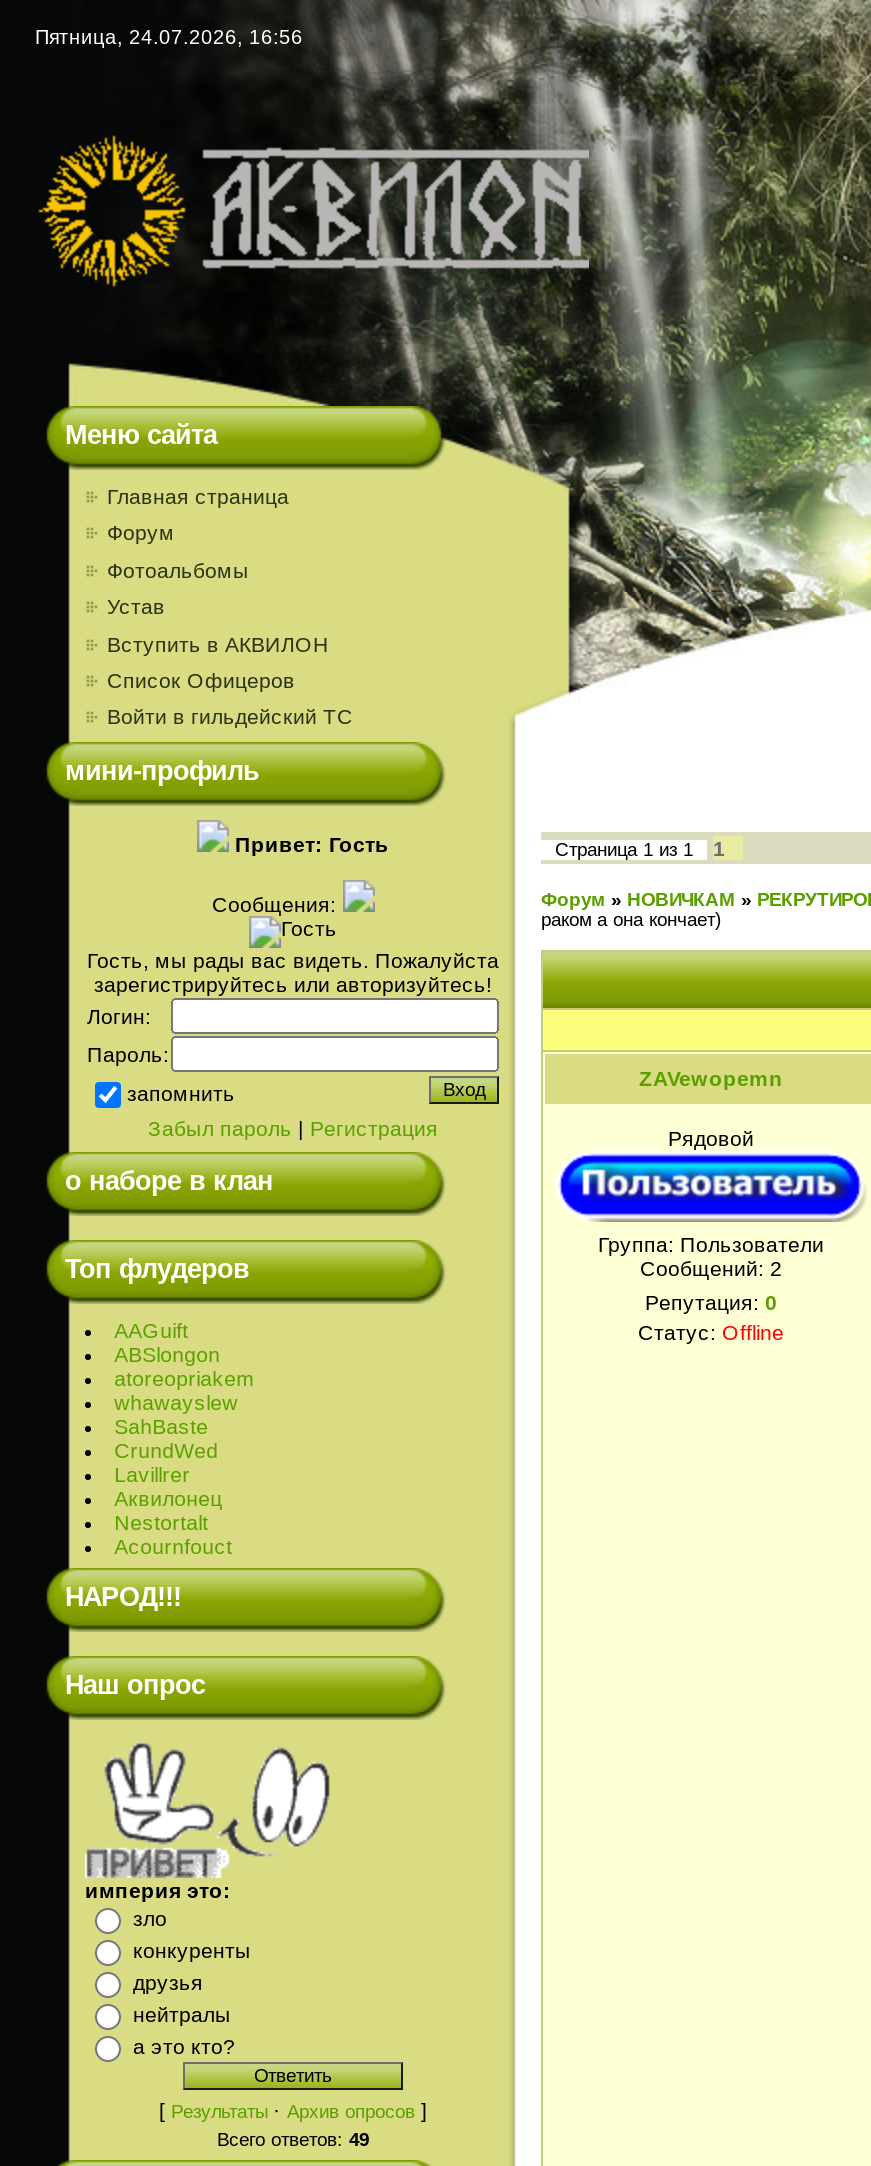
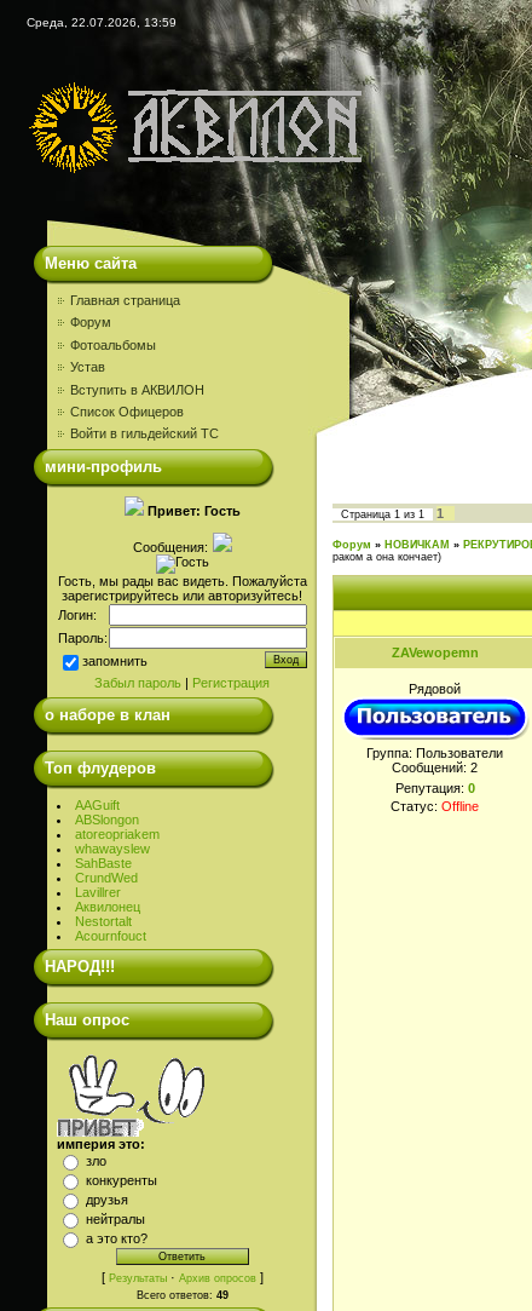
- Пятница, 24.07.2026, 16:56
+ Среда, 22.07.2026, 13:59
